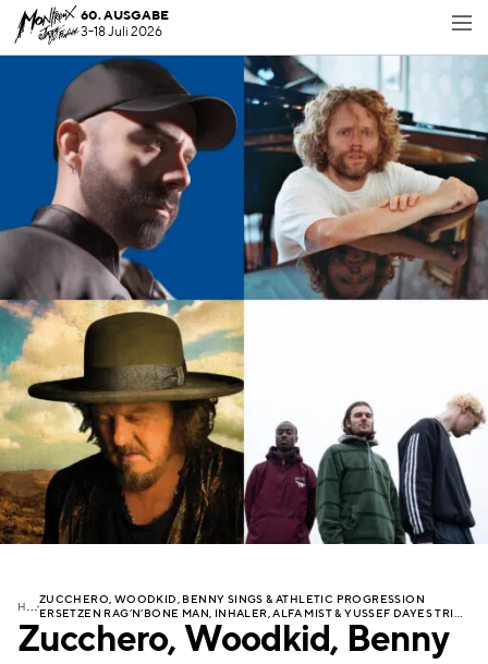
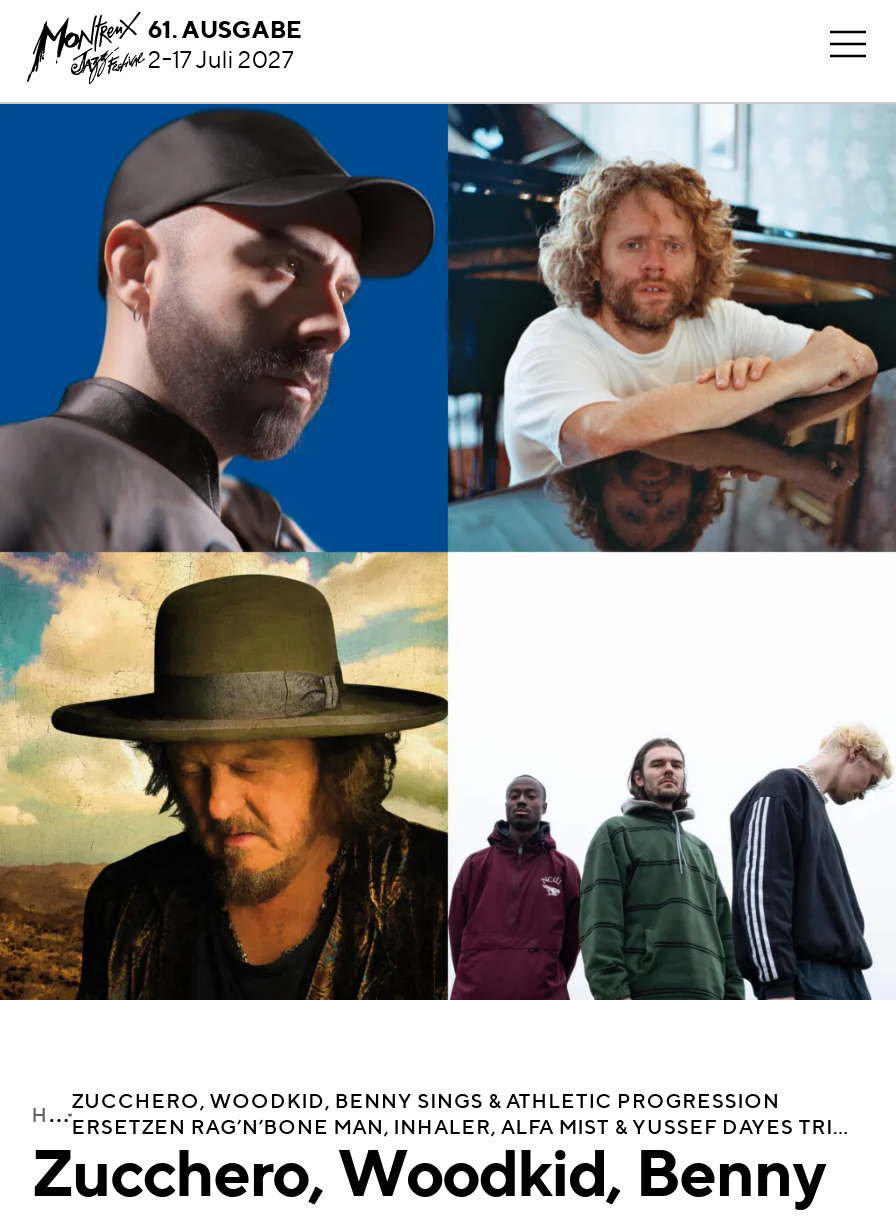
- 60. AUSGABE
+ 61. AUSGABE

- 3-18 Juli 2026
+ 2-17 Juli 2027
